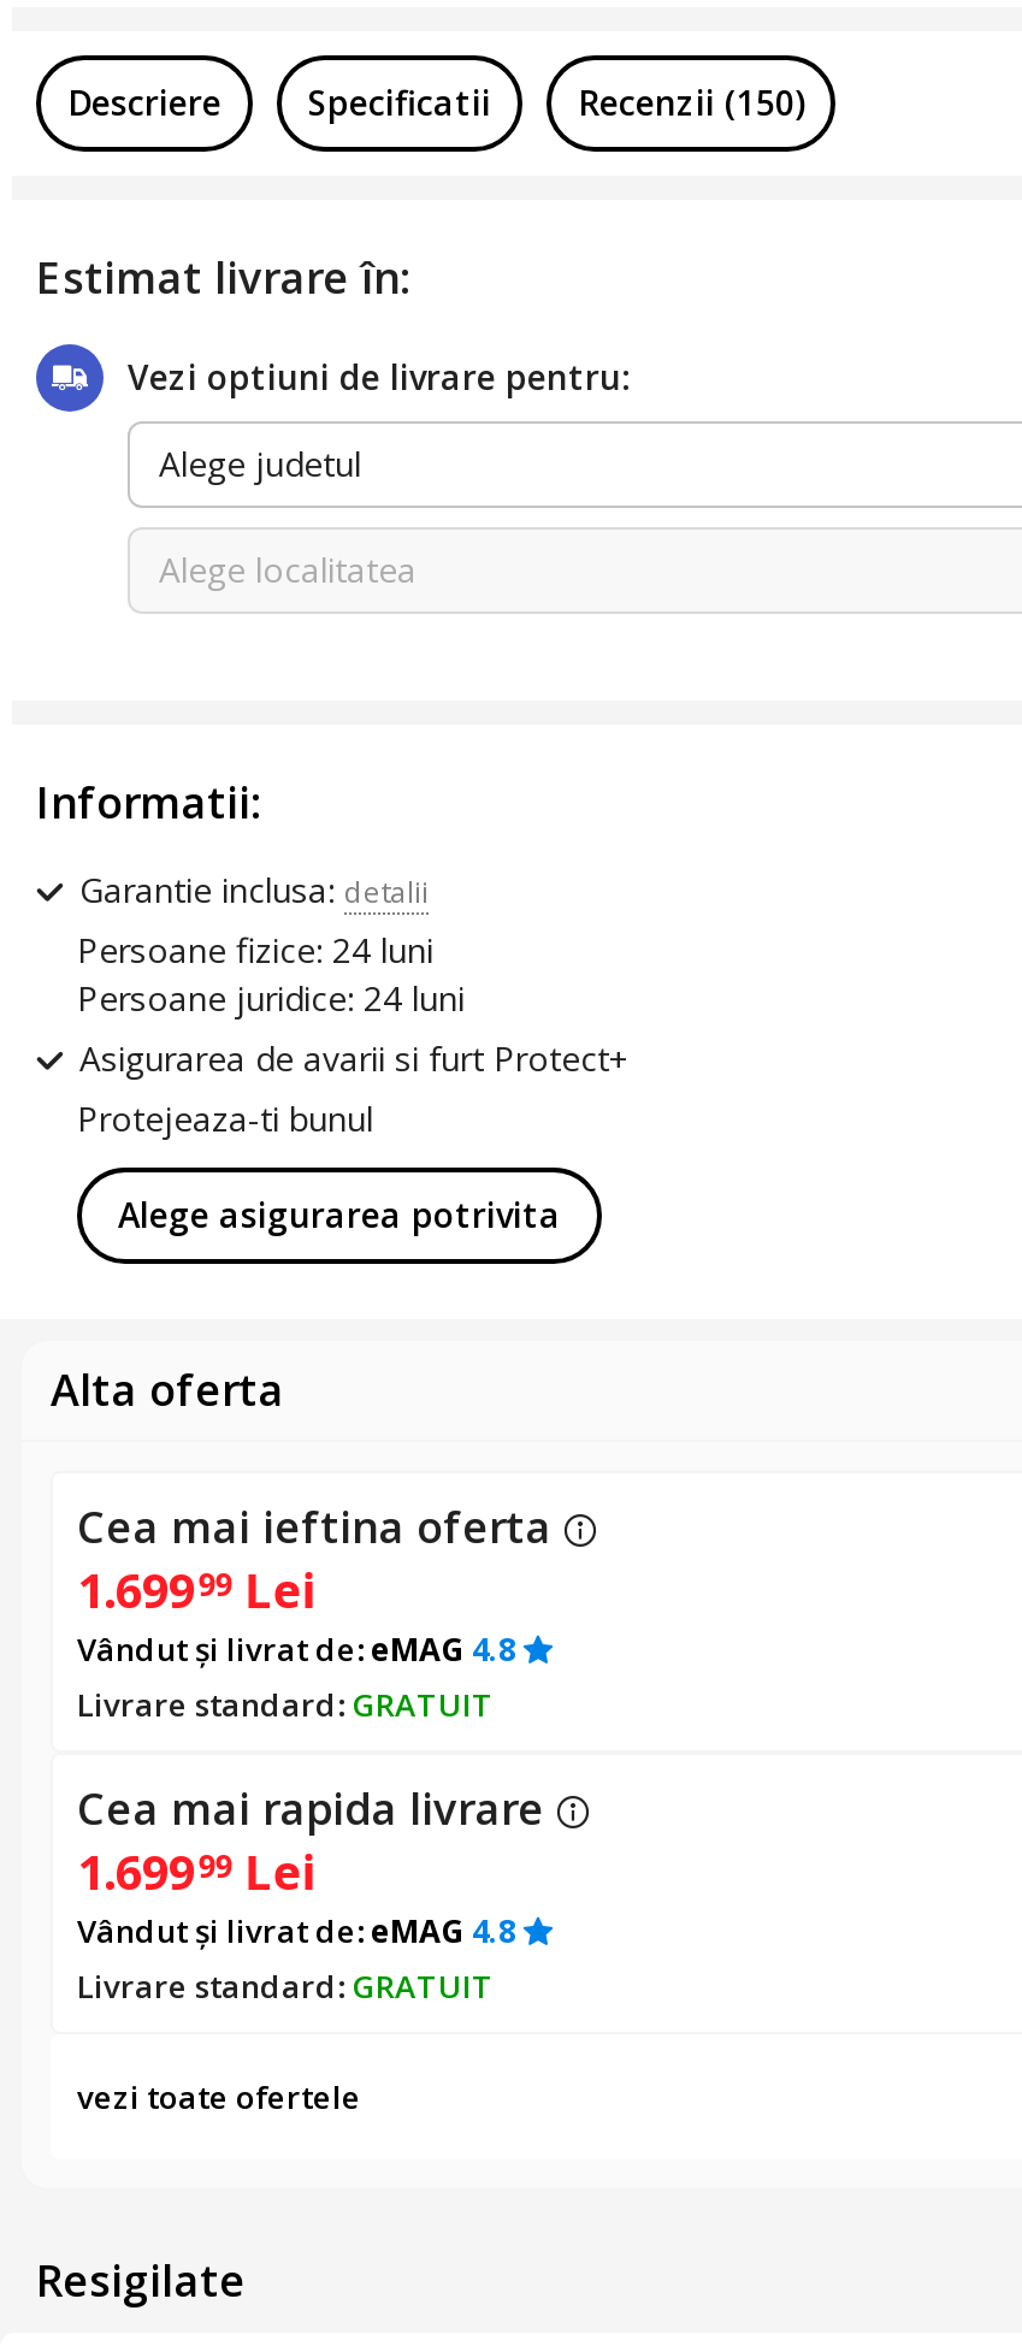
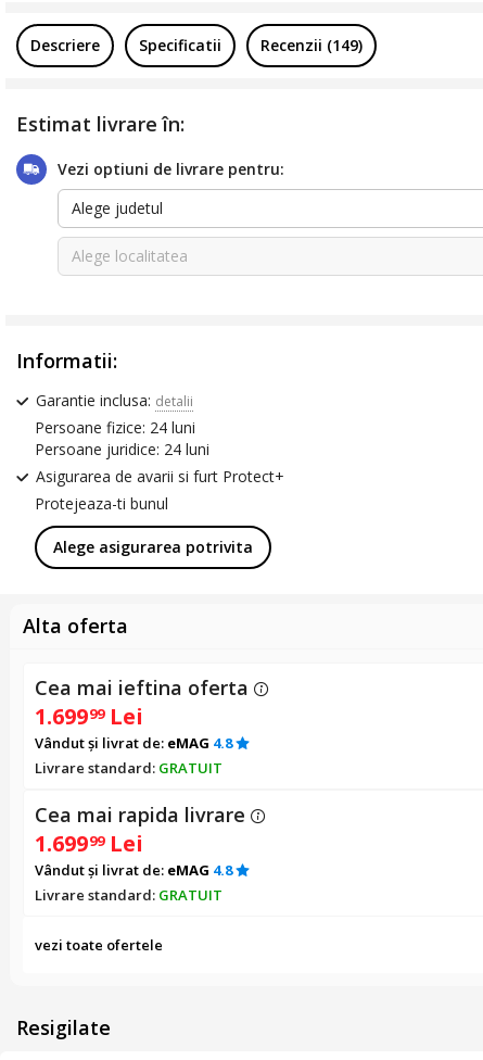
- Descriere Specificatii Recenzii (150)
+ Descriere Specificatii Recenzii (149)
